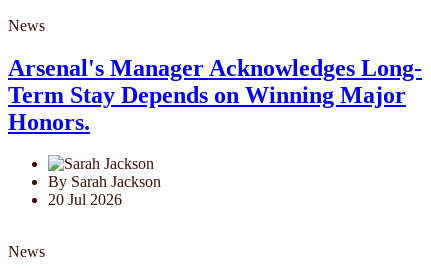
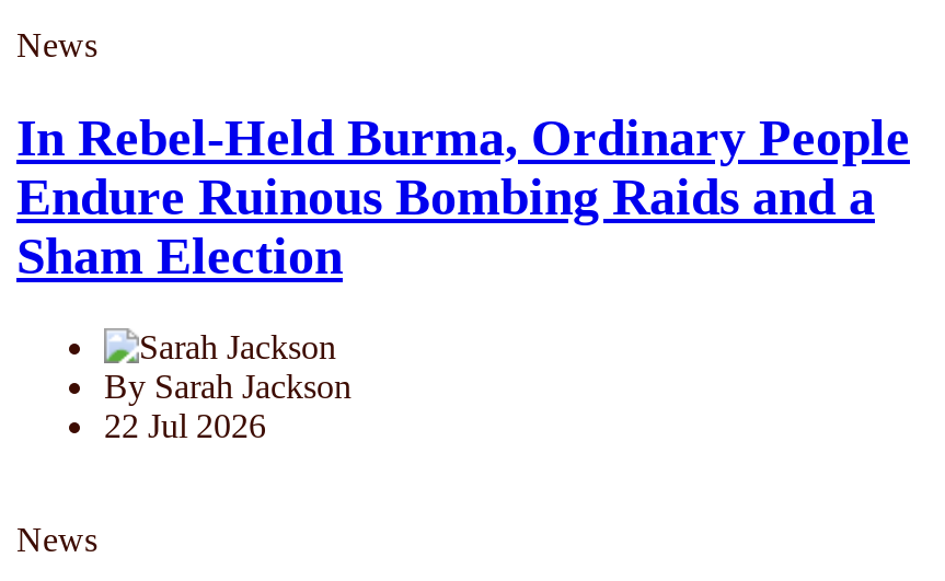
- Arsenal's Manager Acknowledges Long-
- Term Stay Depends on Winning Major
- Honors.
+ In Rebel-Held Burma, Ordinary People
+ Endure Ruinous Bombing Raids and a
+ Sham Election

- 20 Jul 2026
+ 22 Jul 2026
